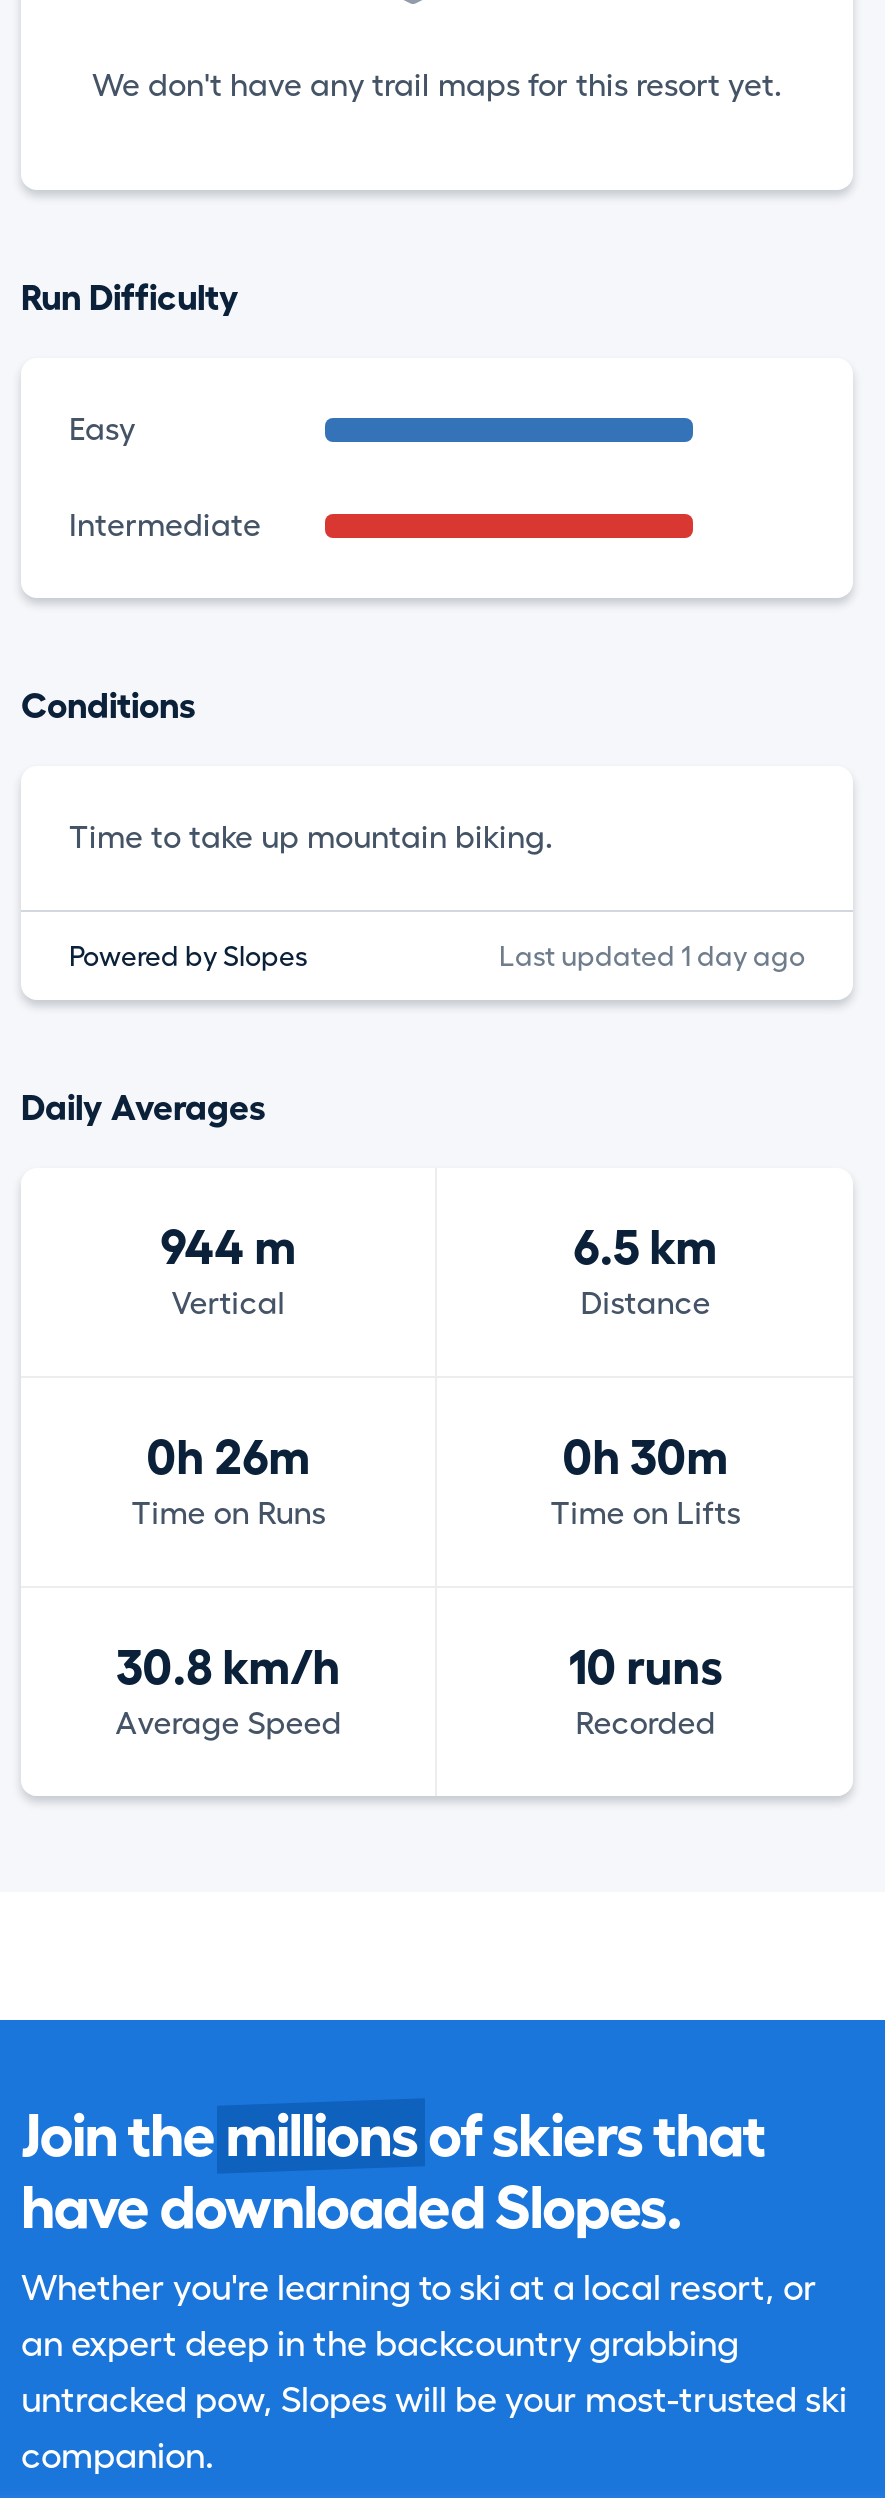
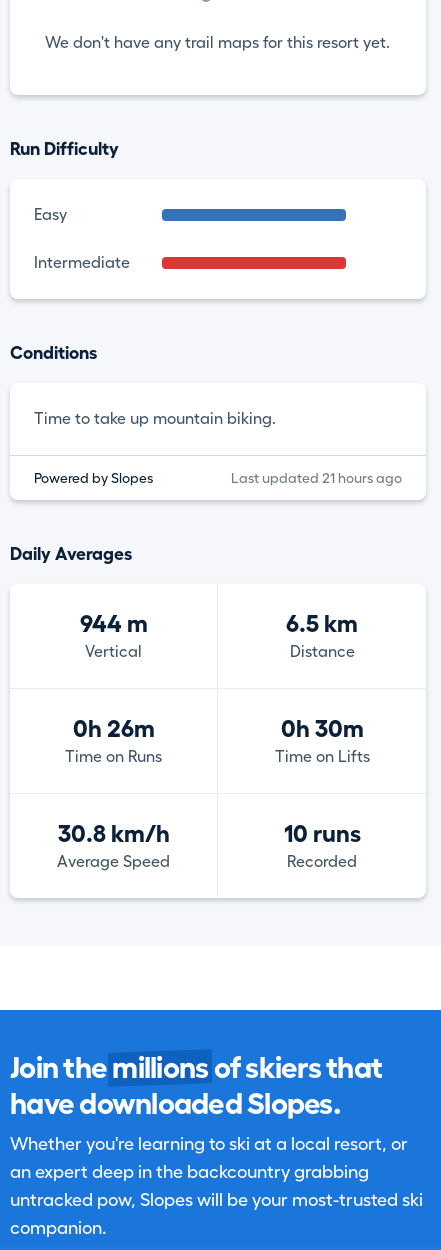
- Last updated 1 day ago
+ Last updated 21 hours ago
